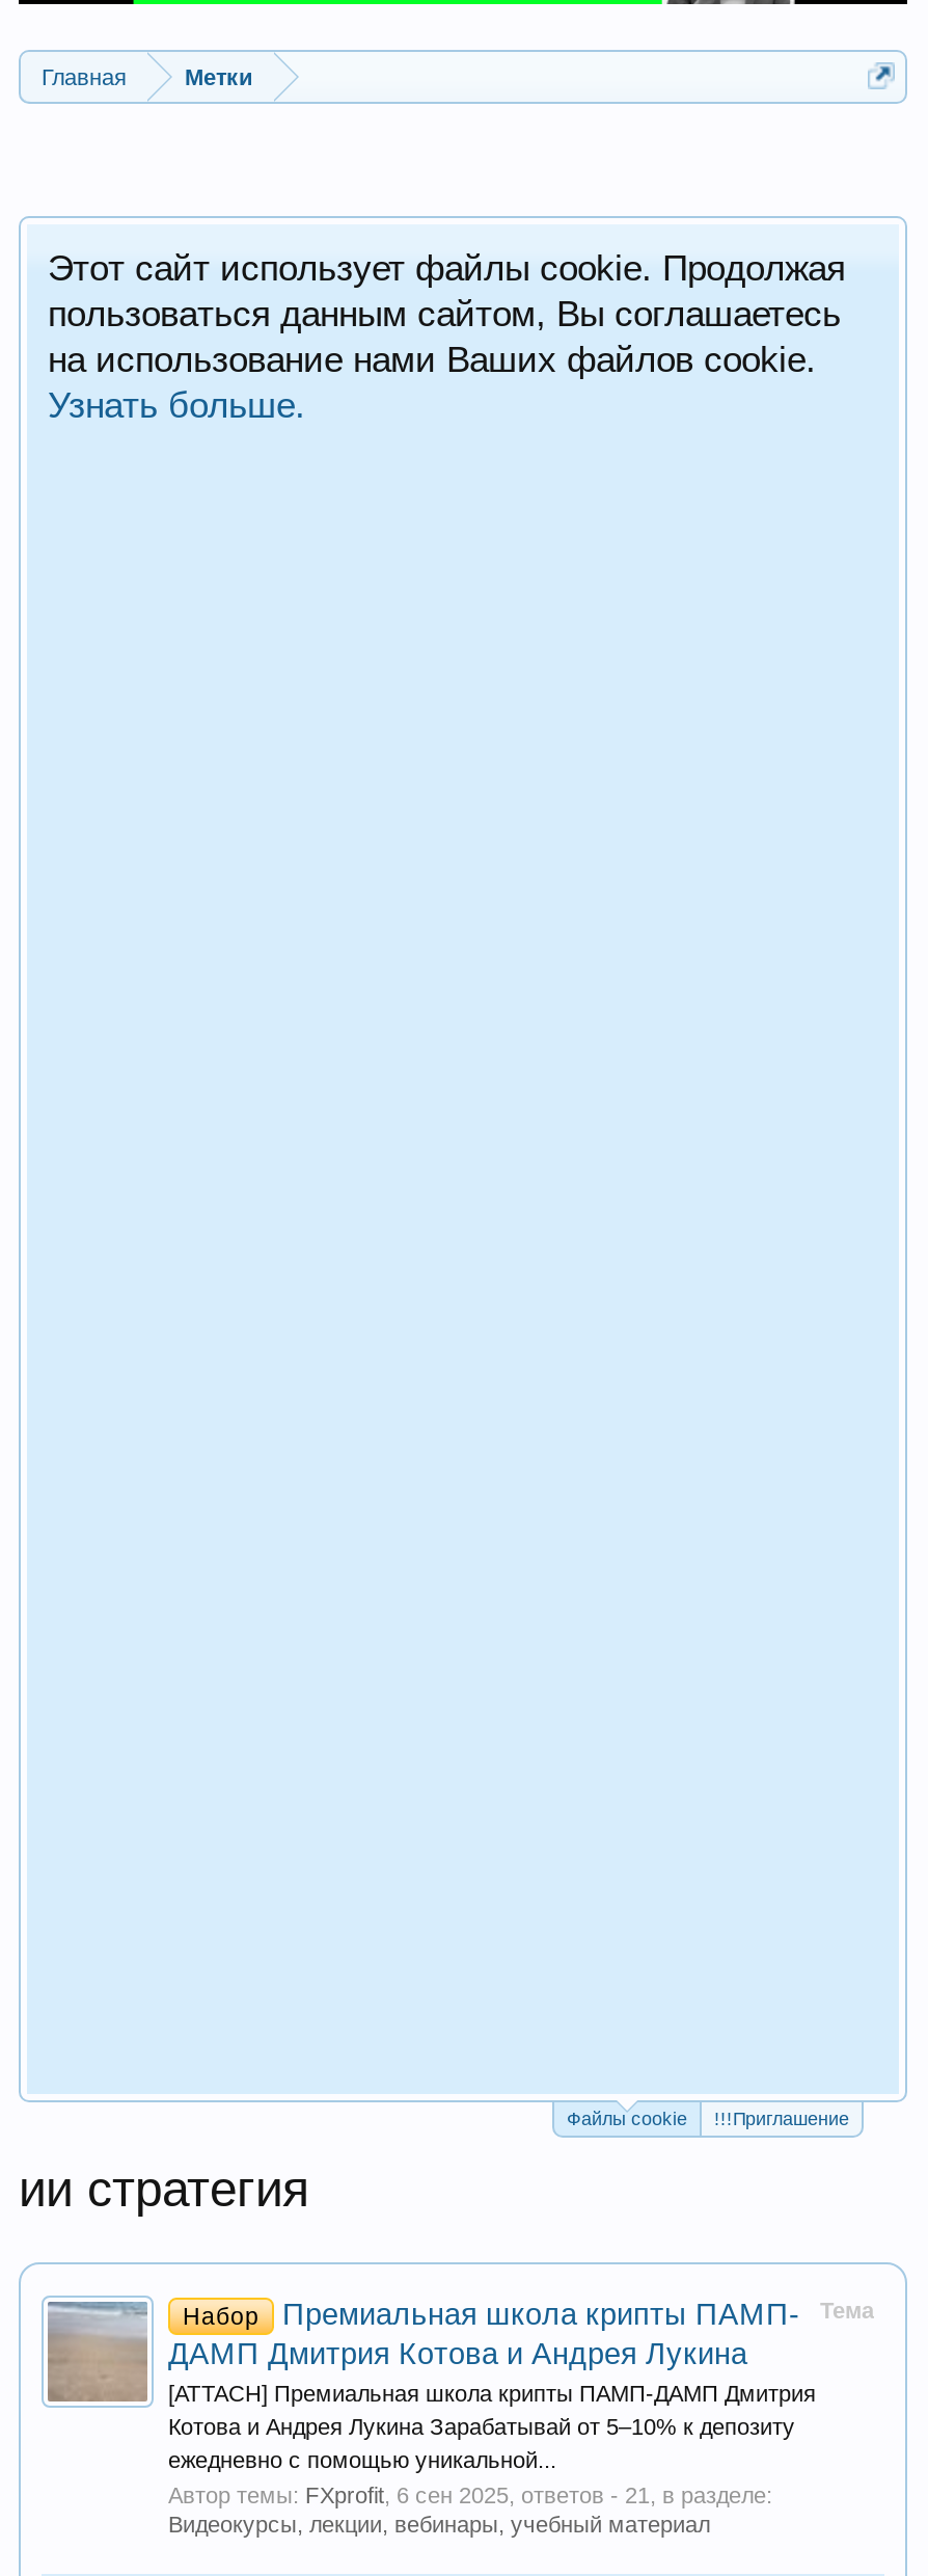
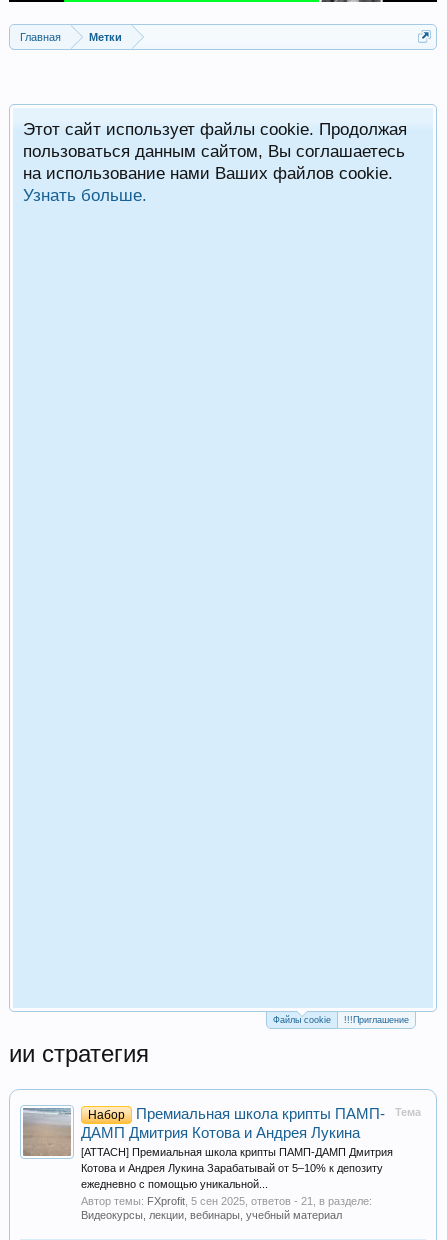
- Автор темы: FXprofit, 6 сен 2025, ответов - 21, в разделе:
+ Автор темы: FXprofit, 5 сен 2025, ответов - 21, в разделе:
